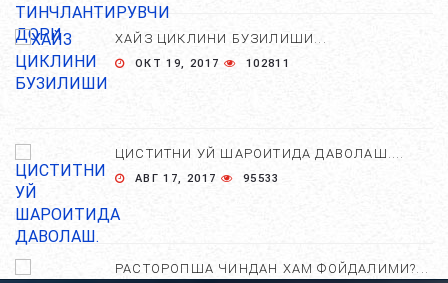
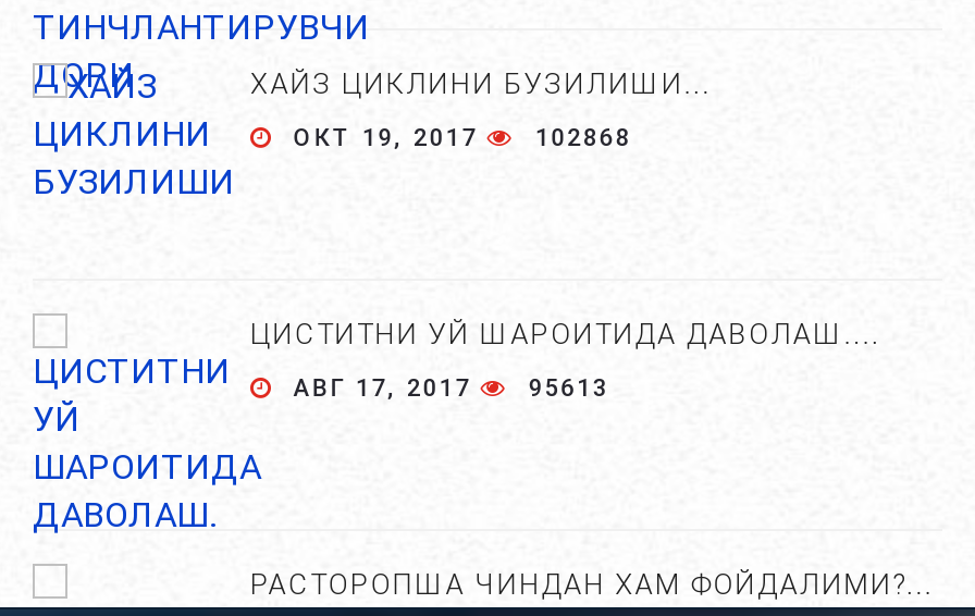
- ОКТ 19, 2017 102811
+ ОКТ 19, 2017 102868

- АВГ 17, 2017 95533
+ АВГ 17, 2017 95613
